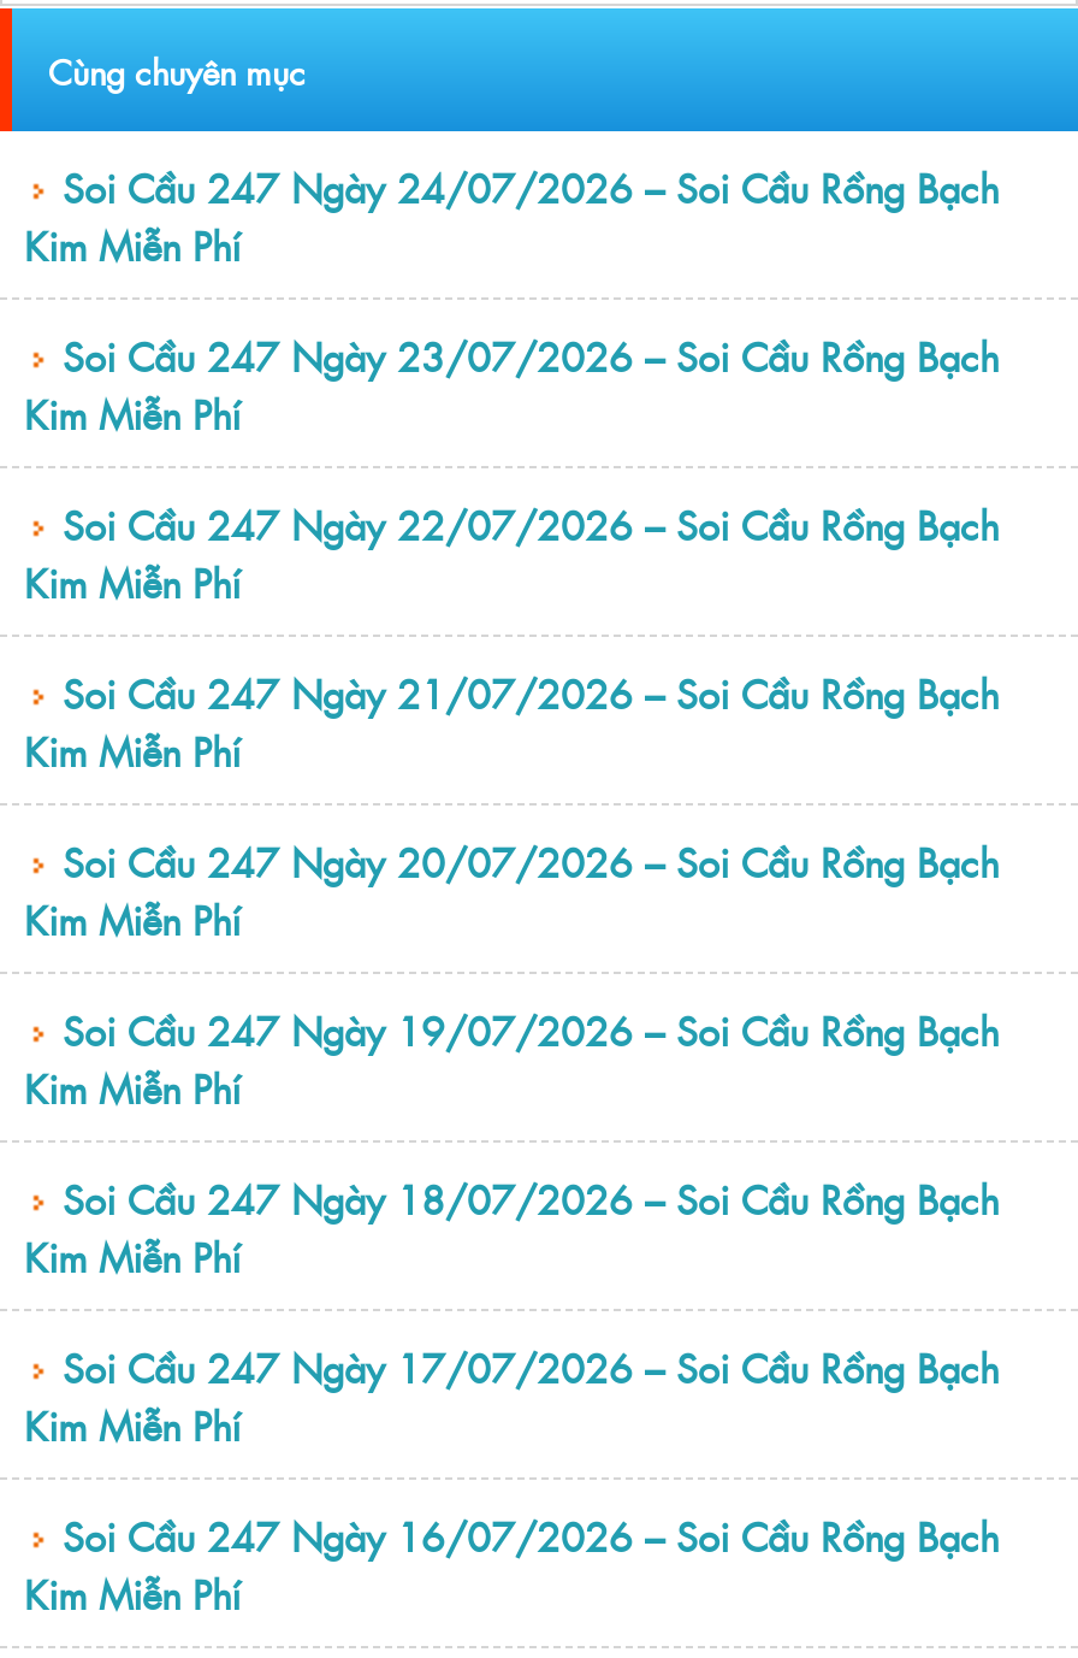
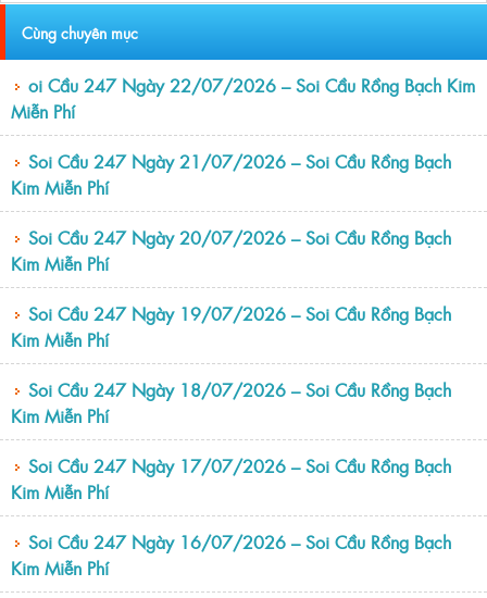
- Soi Cầu 247 Ngày 24/07/2026 – Soi Cầu Rồng Bạch
- Kim Miễn Phí
- Soi Cầu 247 Ngày 23/07/2026 – Soi Cầu Rồng Bạch
- Kim Miễn Phí
- Soi Cầu 247 Ngày 22/07/2026 – Soi Cầu Rồng Bạch
- Kim Miễn Phí
+ oi Cầu 247 Ngày 22/07/2026 – Soi Cầu Rồng Bạch Kim
+ Miễn Phí
